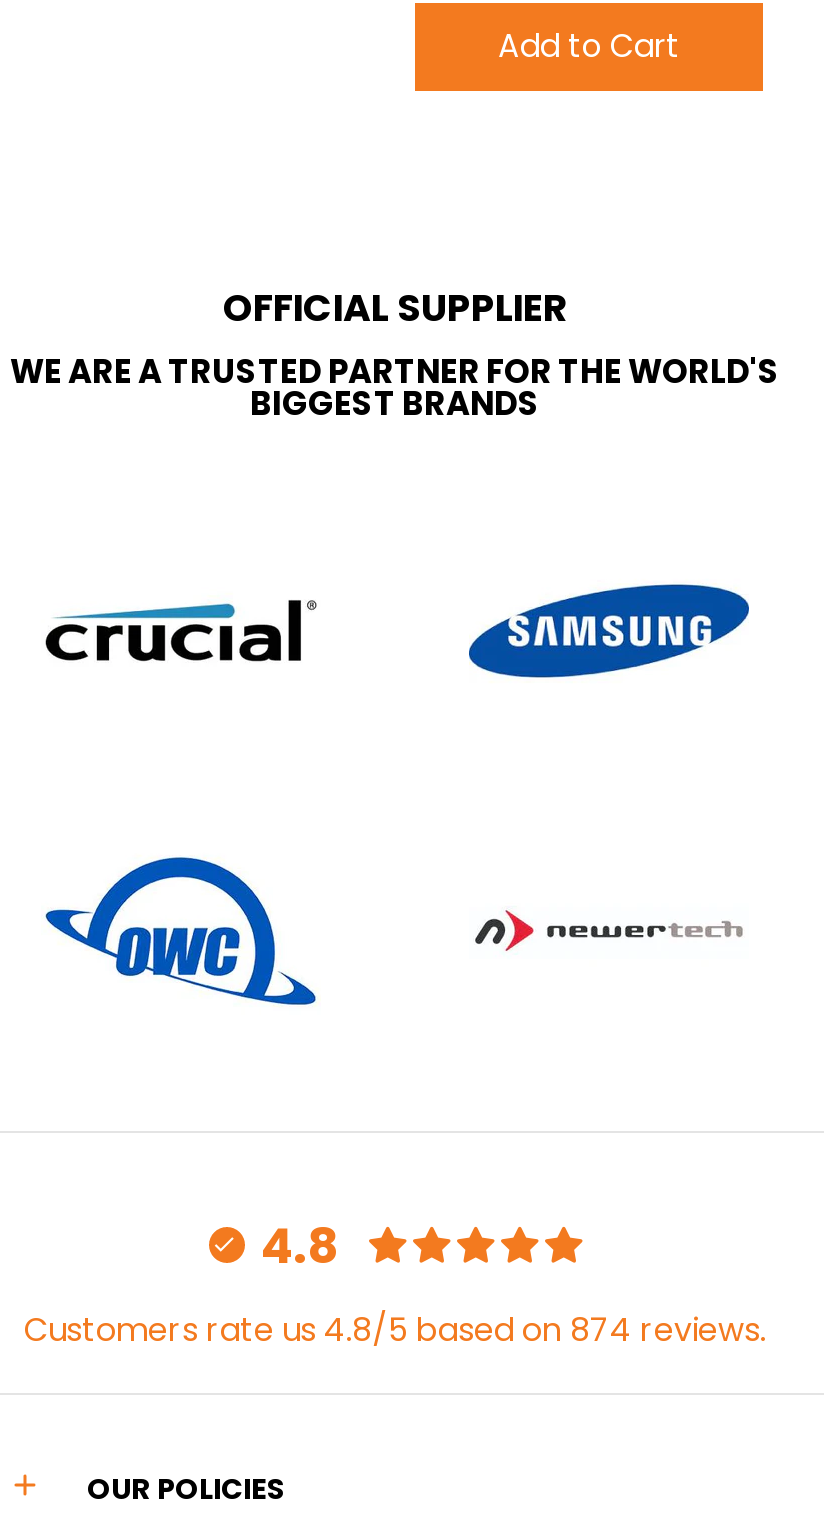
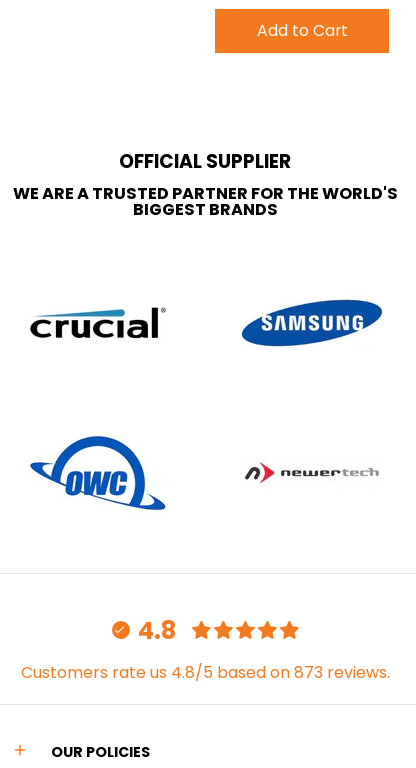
- Customers rate us 4.8/5 based on 874 reviews.
+ Customers rate us 4.8/5 based on 873 reviews.
